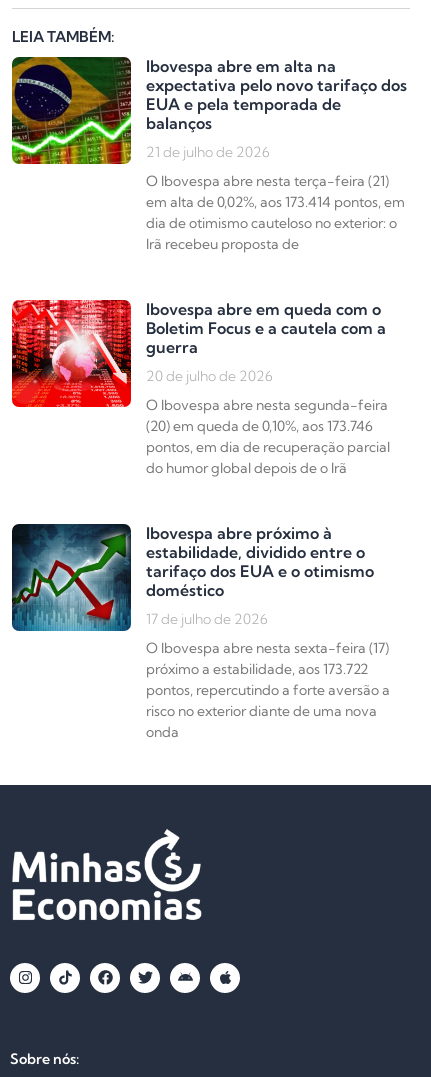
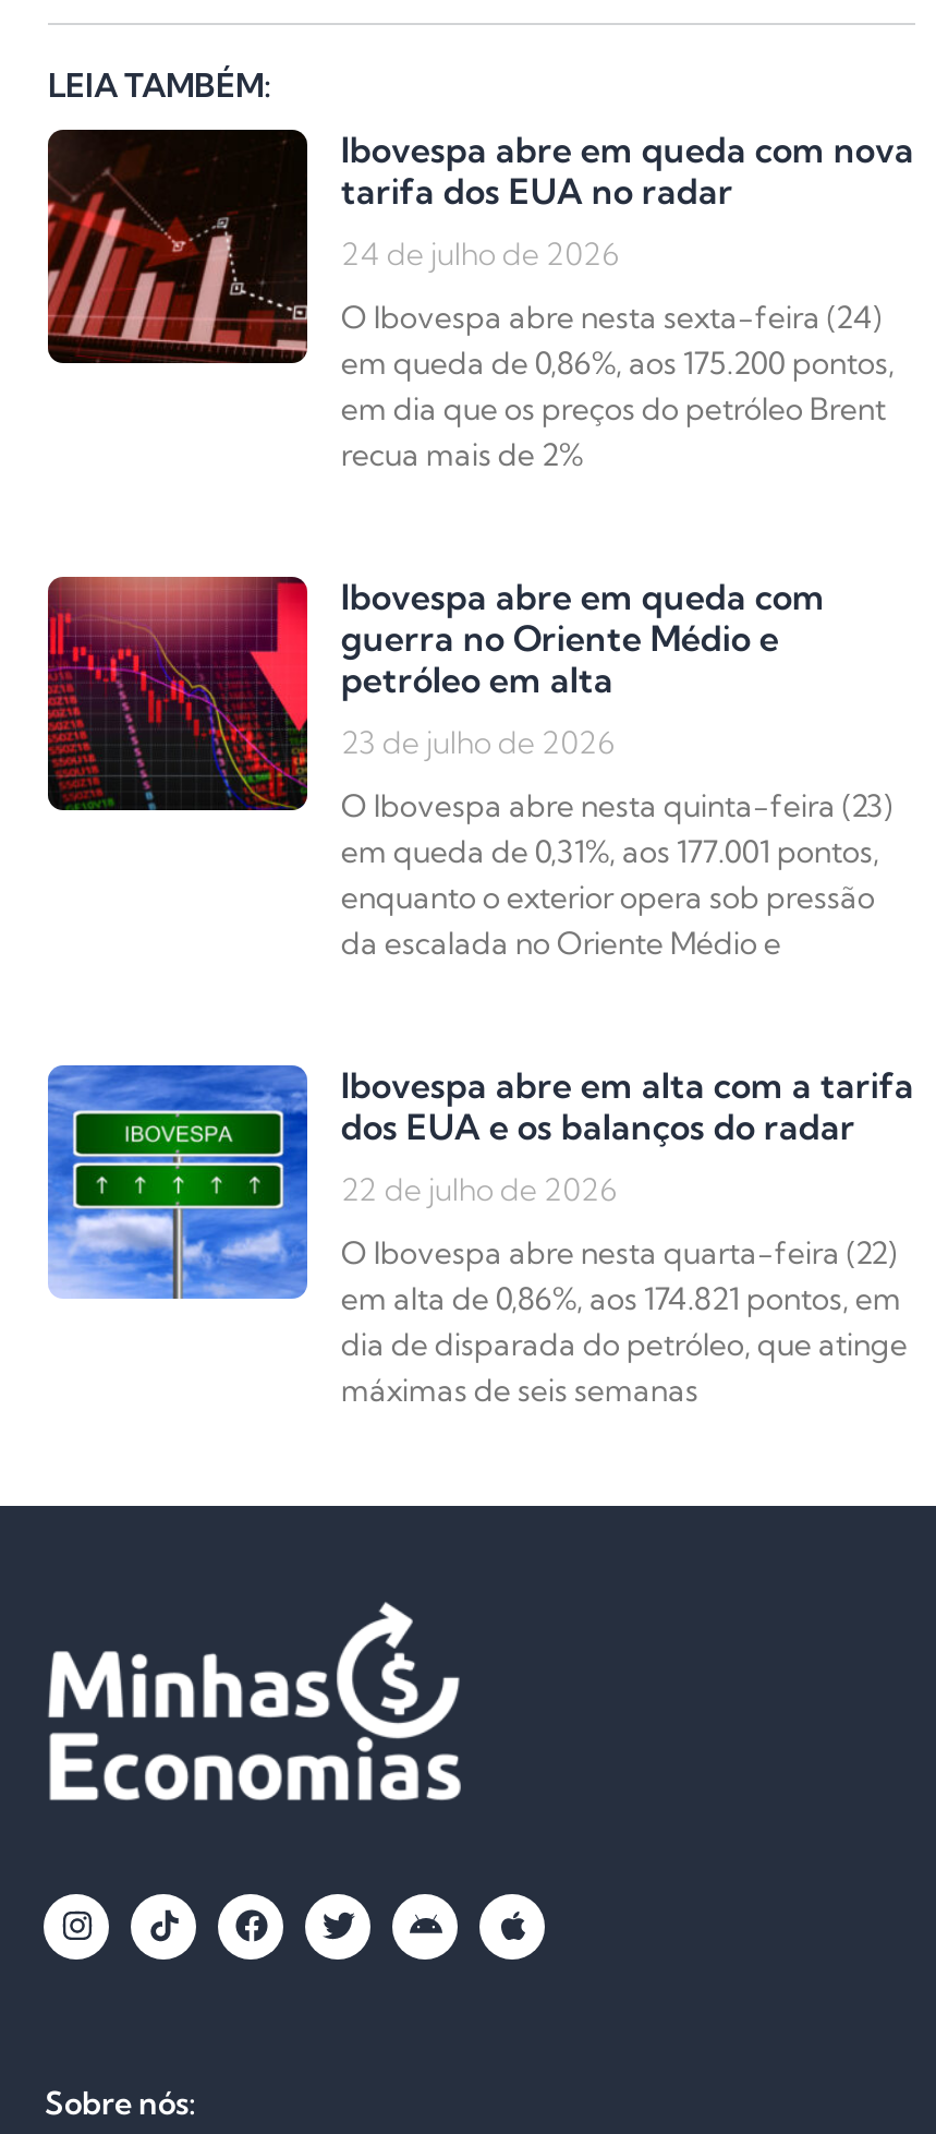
- [image]
- Ibovespa abre em alta na
- expectativa pelo novo tarifaço dos
- EUA e pela temporada de
- balanços
+ [image]
+ Ibovespa abre em queda com nova
+ tarifa dos EUA no radar

- 21 de julho de 2026
+ 24 de julho de 2026

- O Ibovespa abre nesta terça-feira (21)
- em alta de 0,02%, aos 173.414 pontos, em
- dia de otimismo cauteloso no exterior: o
- Irã recebeu proposta de
+ O Ibovespa abre nesta sexta-feira (24)
+ em queda de 0,86%, aos 175.200 pontos,
+ em dia que os preços do petróleo Brent
+ recua mais de 2%

- [image]
- Ibovespa abre em queda com o
- Boletim Focus e a cautela com a
- guerra
+ [image]
+ Ibovespa abre em queda com
+ guerra no Oriente Médio e
+ petróleo em alta

- 20 de julho de 2026
+ 23 de julho de 2026

- O Ibovespa abre nesta segunda-feira
- (20) em queda de 0,10%, aos 173.746
- pontos, em dia de recuperação parcial
- do humor global depois de o Irã
+ O Ibovespa abre nesta quinta-feira (23)
+ em queda de 0,31%, aos 177.001 pontos,
+ enquanto o exterior opera sob pressão
+ da escalada no Oriente Médio e

- [image]
- Ibovespa abre próximo à
- estabilidade, dividido entre o
- tarifaço dos EUA e o otimismo
- doméstico
+ [image]
+ Ibovespa abre em alta com a tarifa
+ dos EUA e os balanços do radar

- 17 de julho de 2026
+ 22 de julho de 2026

- O Ibovespa abre nesta sexta-feira (17)
- próximo a estabilidade, aos 173.722
- pontos, repercutindo a forte aversão a
- risco no exterior diante de uma nova
- onda
+ O Ibovespa abre nesta quarta-feira (22)
+ em alta de 0,86%, aos 174.821 pontos, em
+ dia de disparada do petróleo, que atinge
+ máximas de seis semanas
